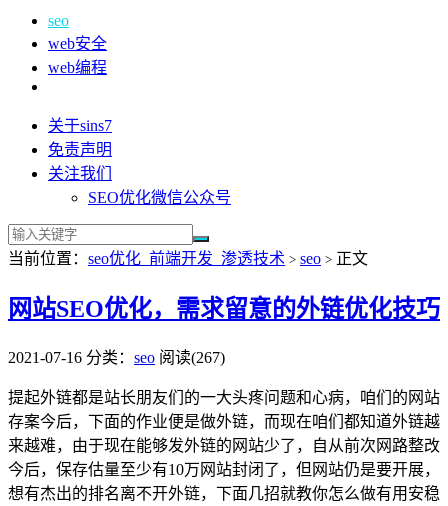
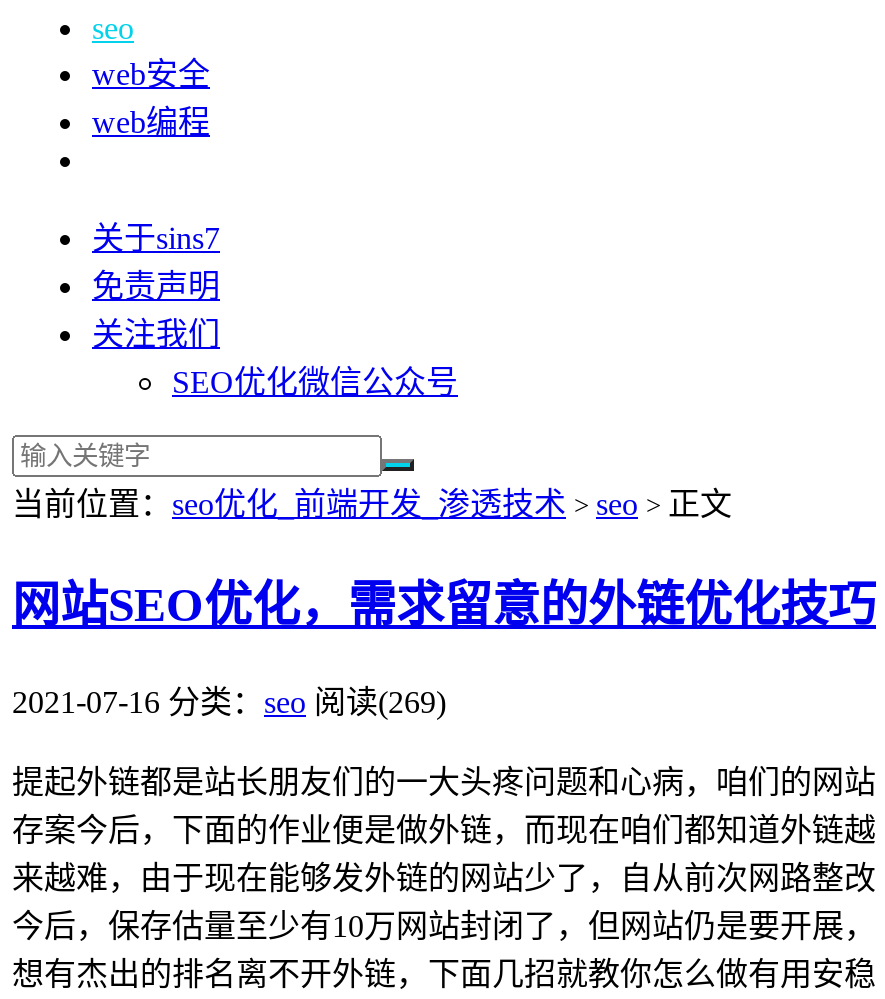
- 2021-07-16 分类：seo 阅读(267)
+ 2021-07-16 分类：seo 阅读(269)
